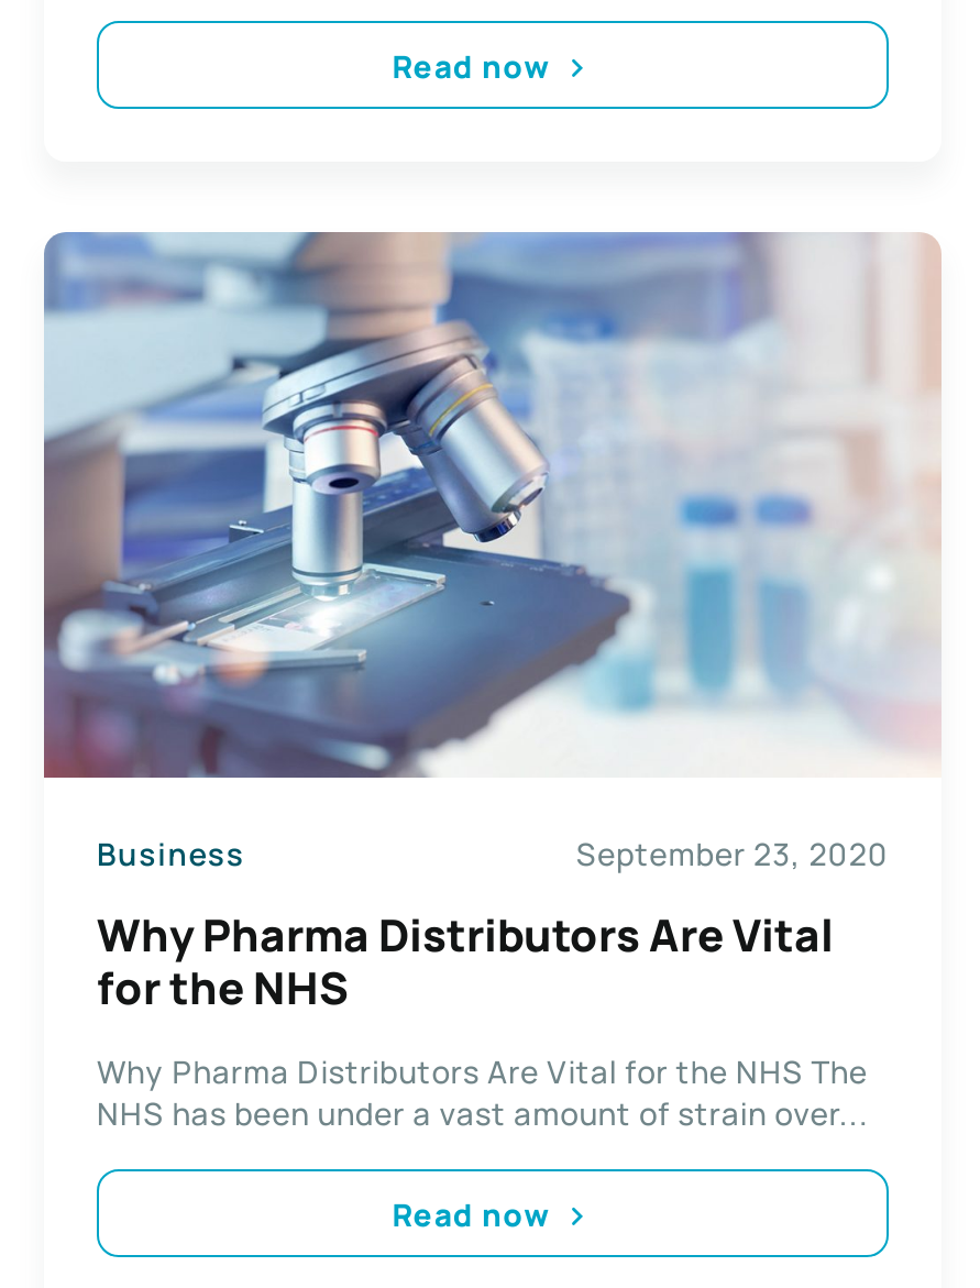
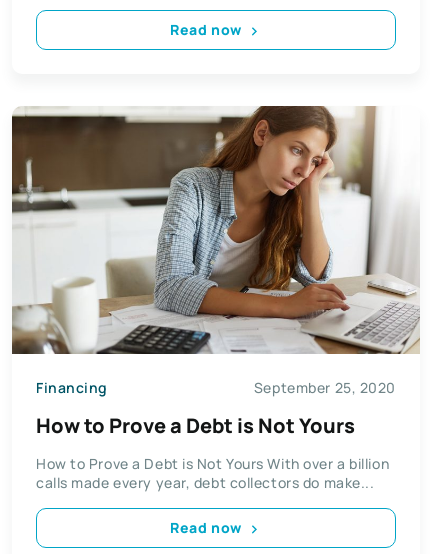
- [image]
- Business
- September 23, 2020
+ [image]
+ Financing
+ September 25, 2020

- Why Pharma Distributors Are Vital
- for the NHS
+ How to Prove a Debt is Not Yours

- Why Pharma Distributors Are Vital for the NHS The
- NHS has been under a vast amount of strain over...
+ How to Prove a Debt is Not Yours With over a billion
+ calls made every year, debt collectors do make...
